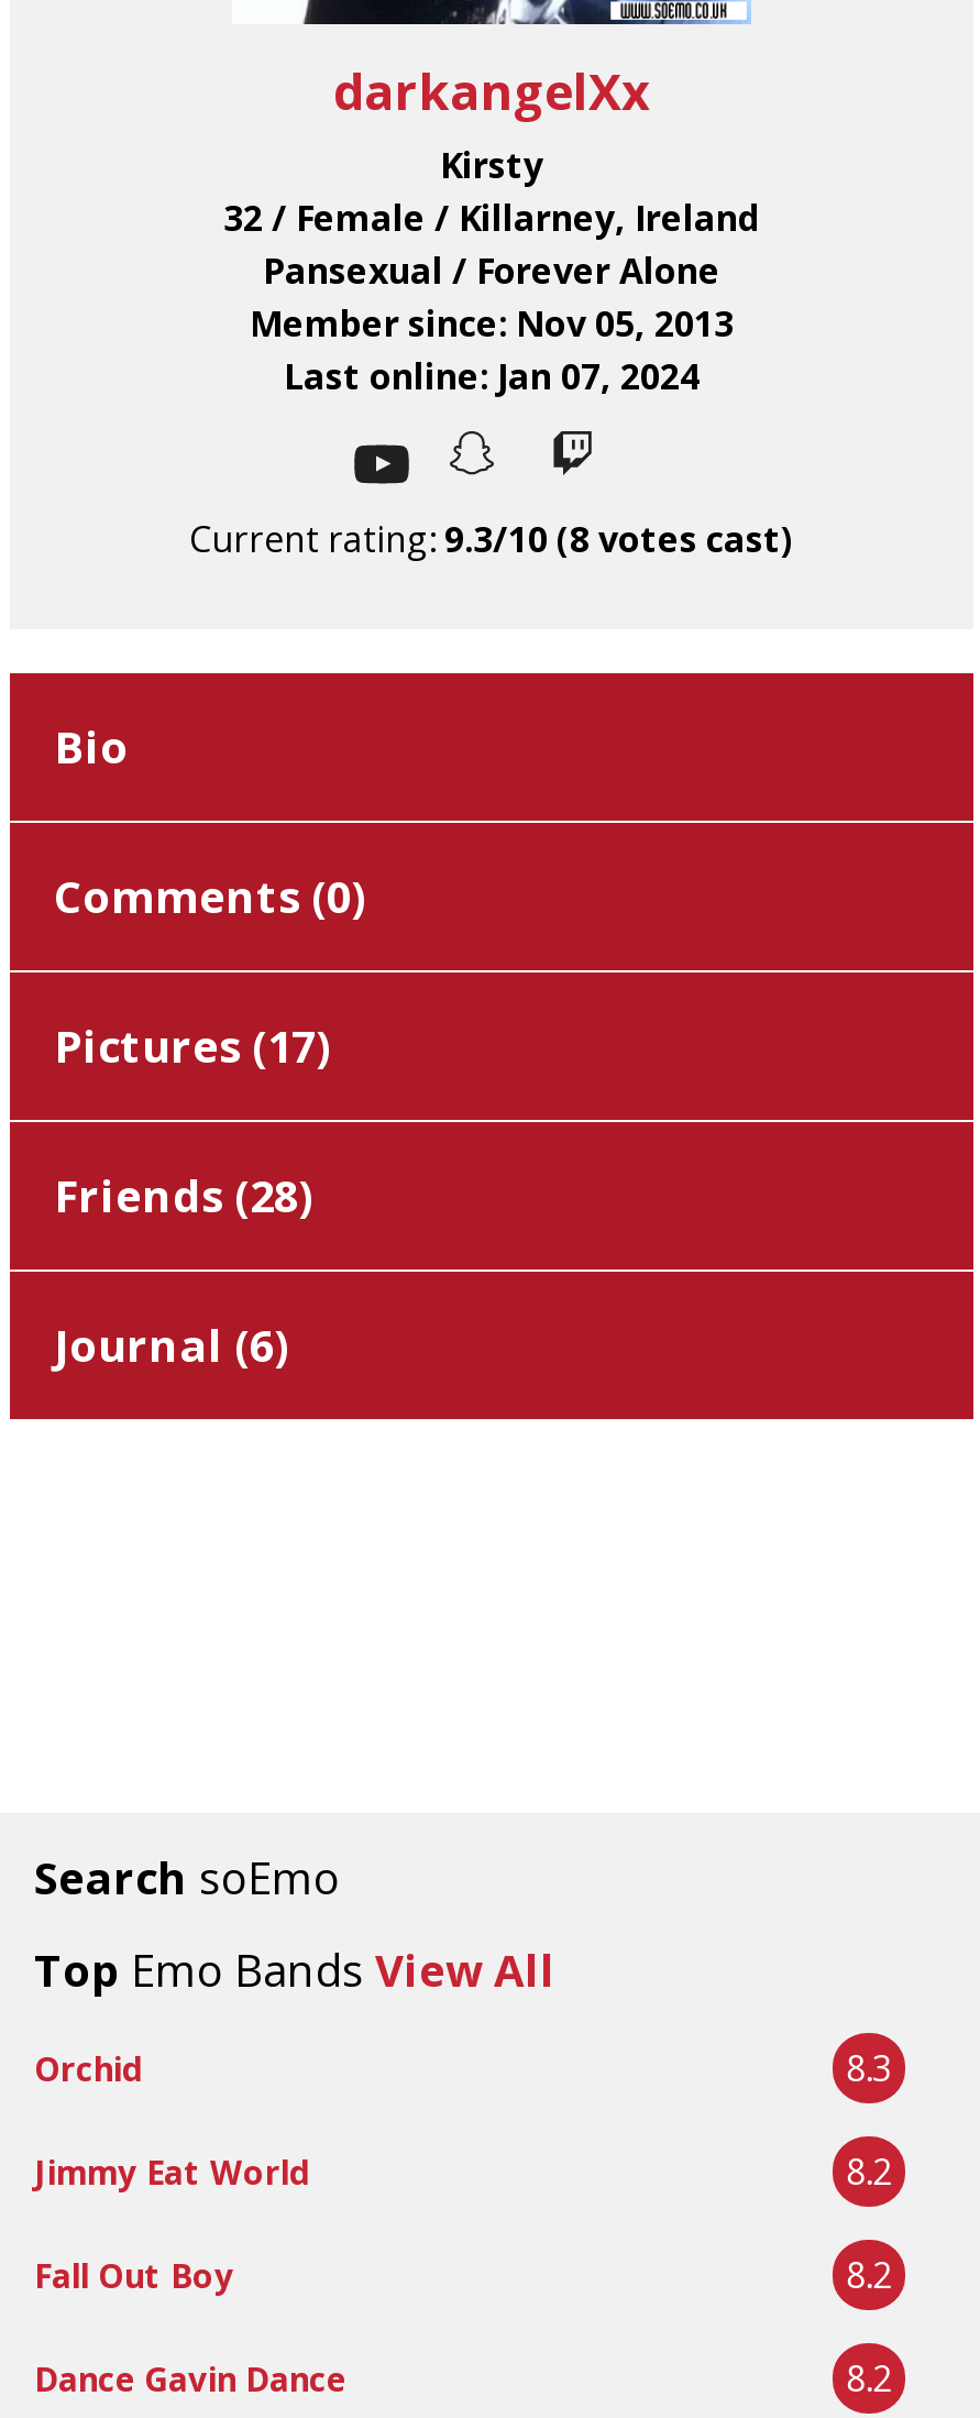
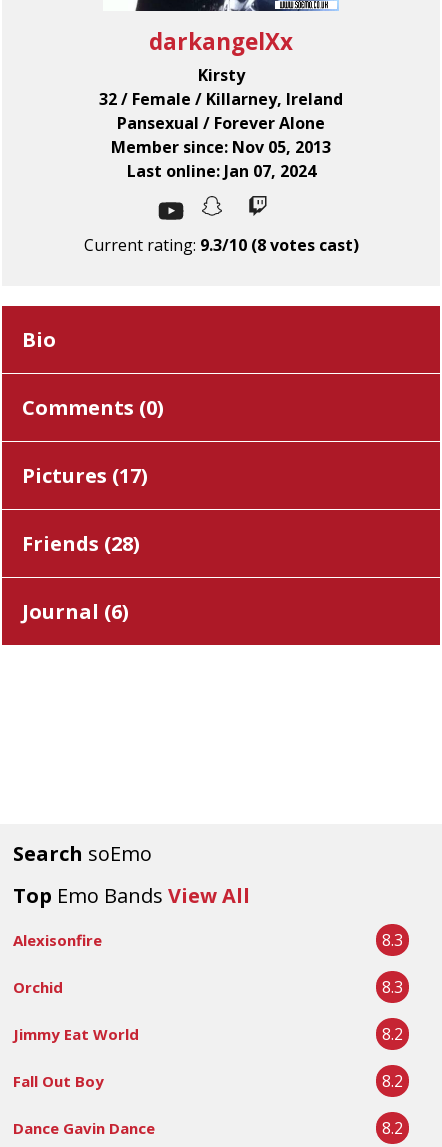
+ Alexisonfire
+ 8.3
